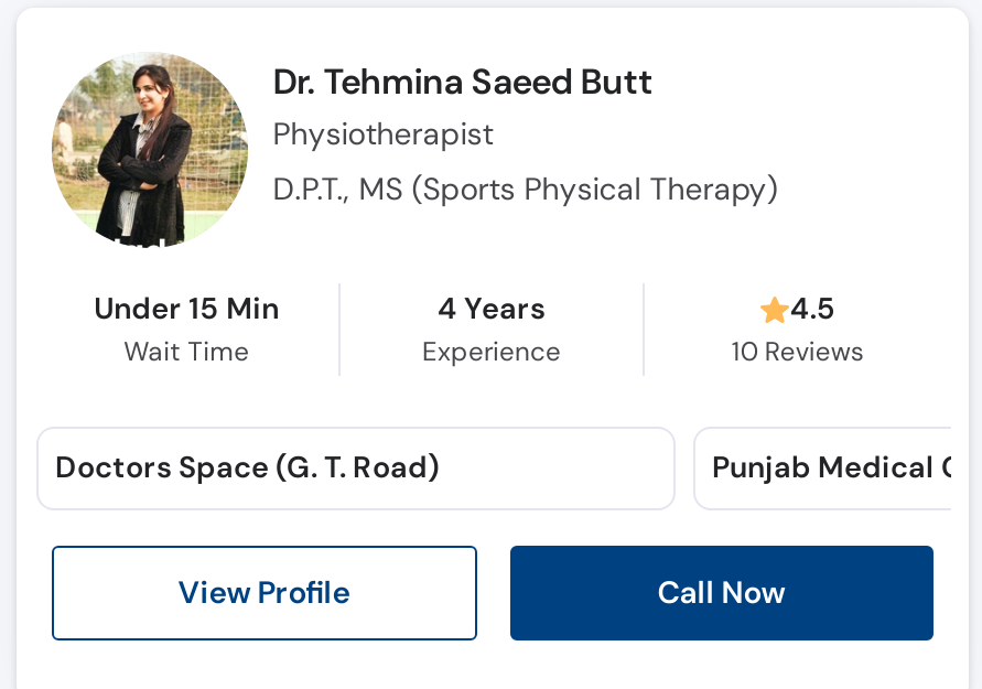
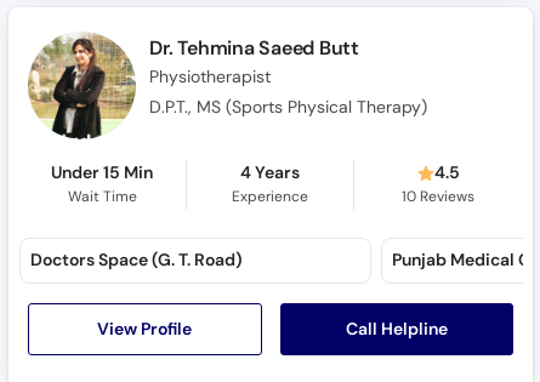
- Call Now
+ Call Helpline
